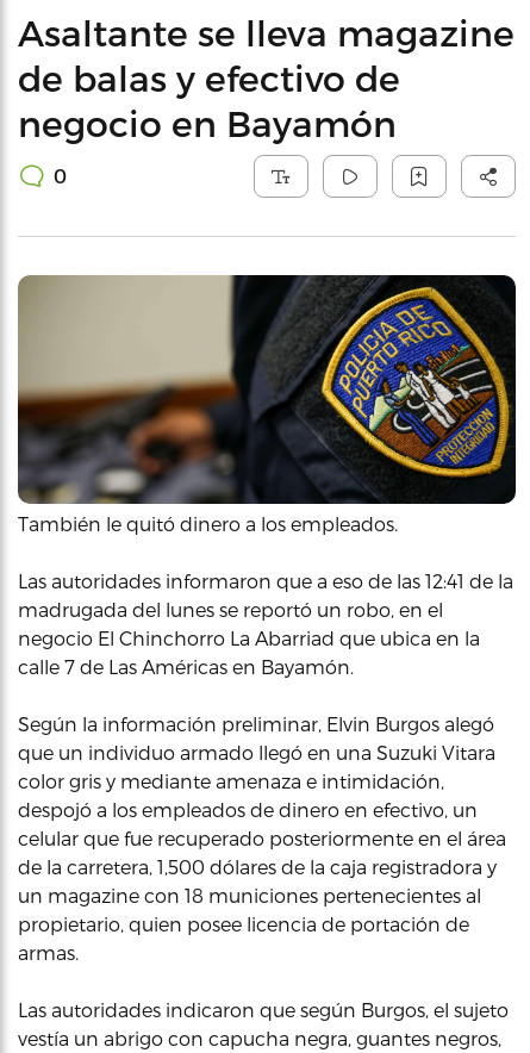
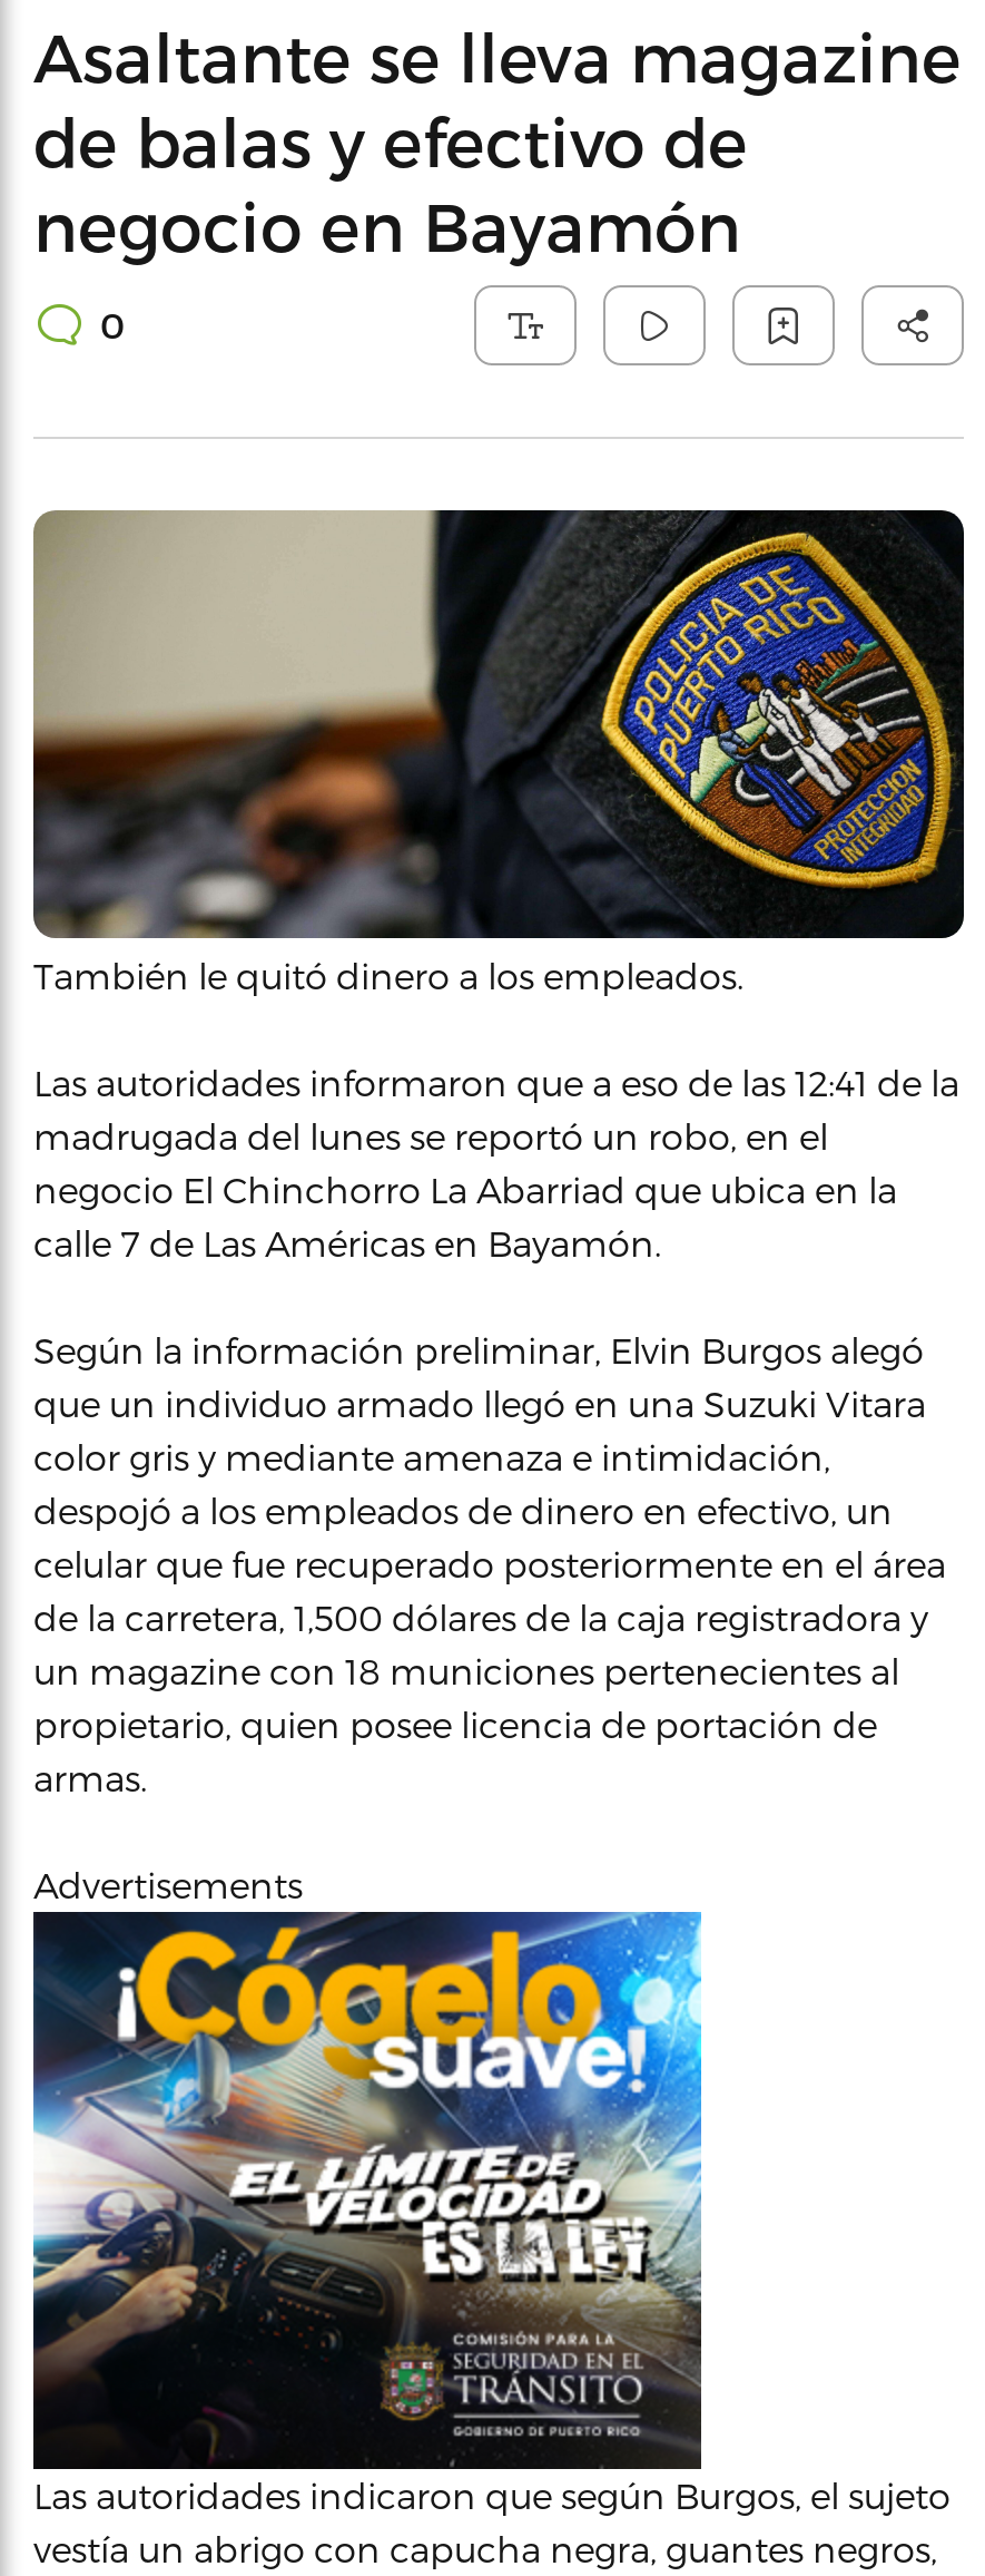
+ [image]

+ Advertisements
